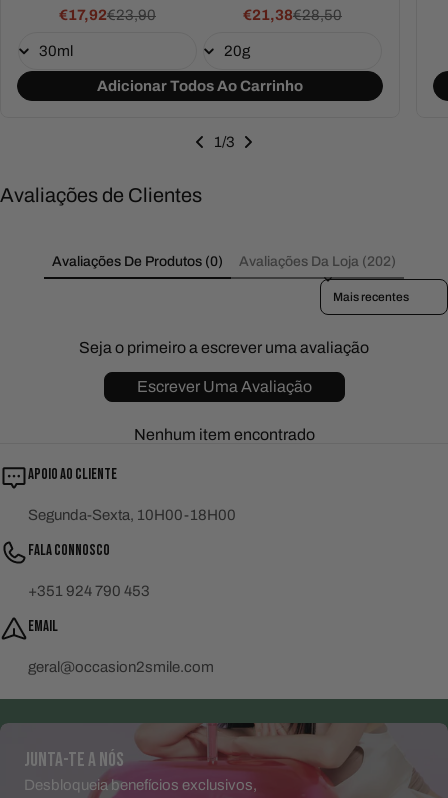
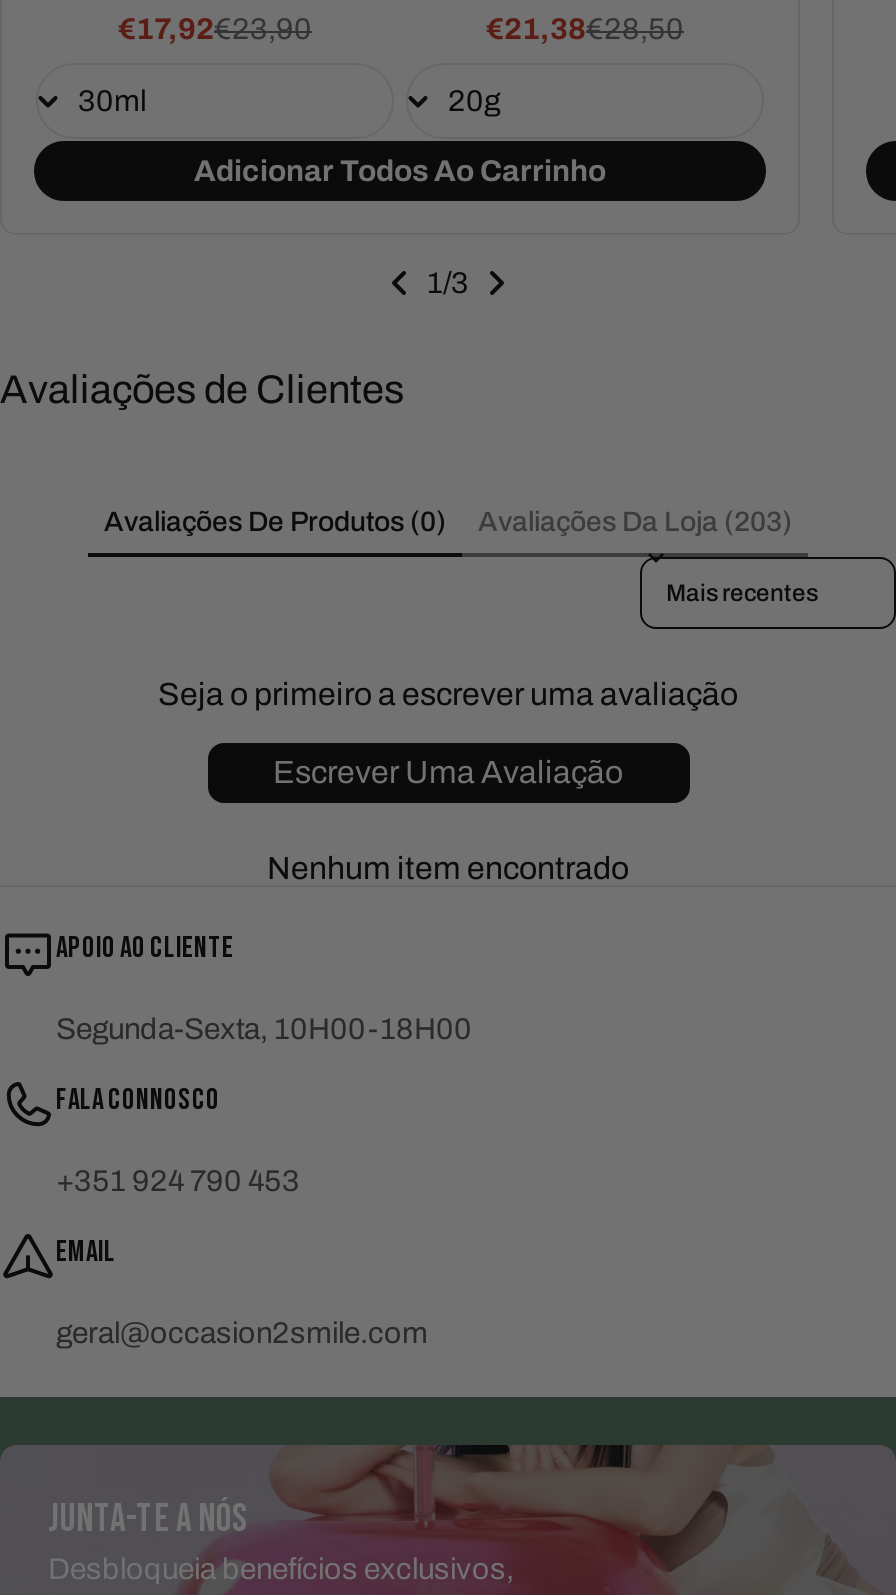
- Avaliações Da Loja (202)
+ Avaliações Da Loja (203)
